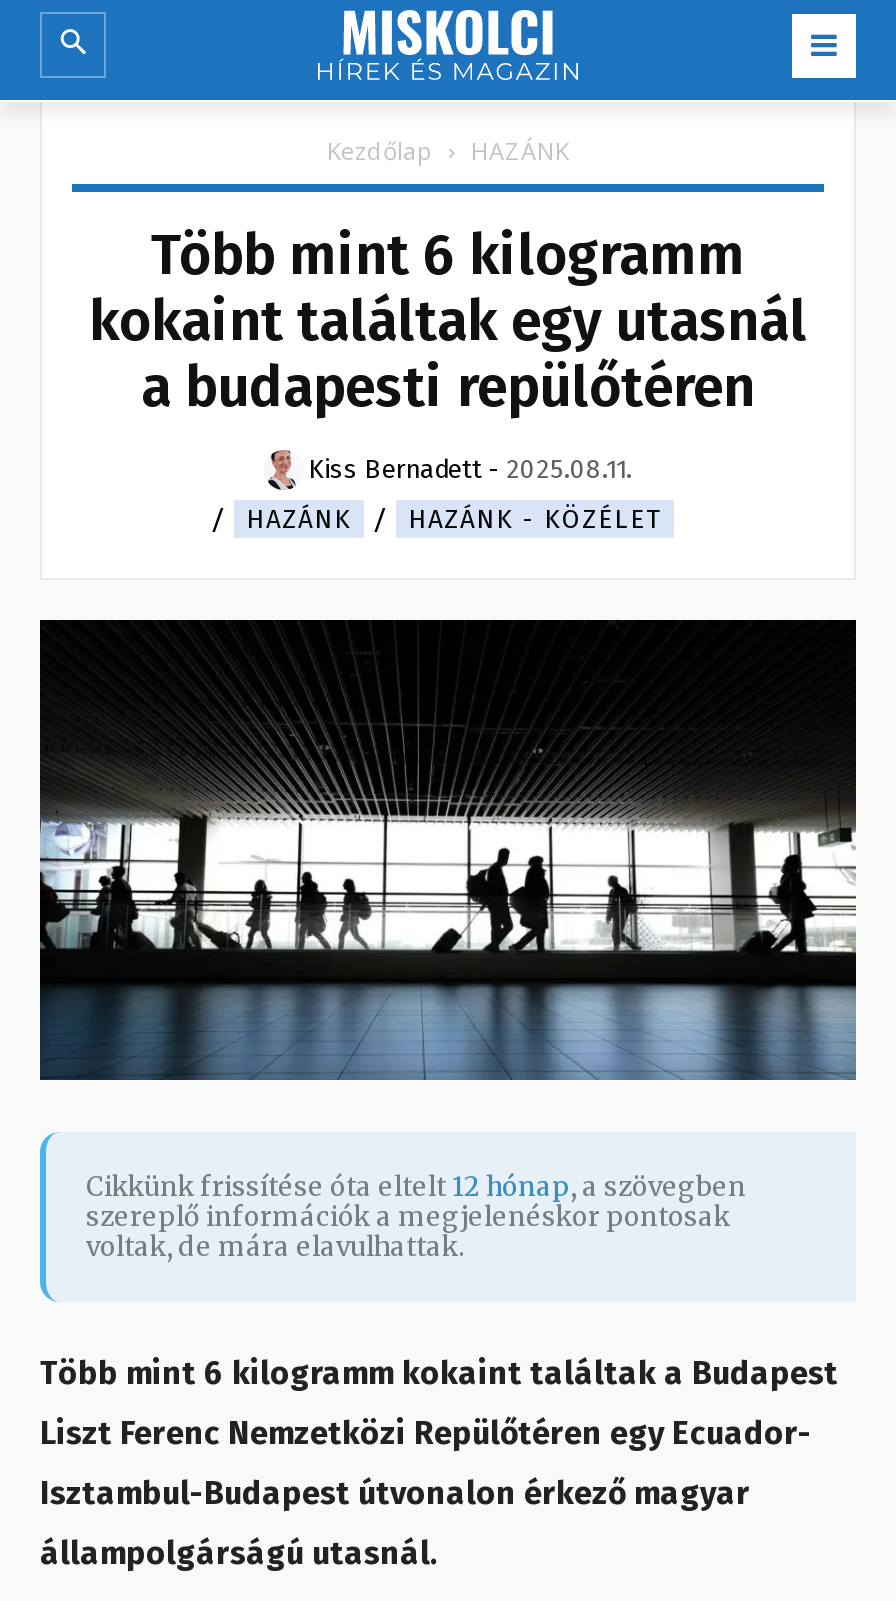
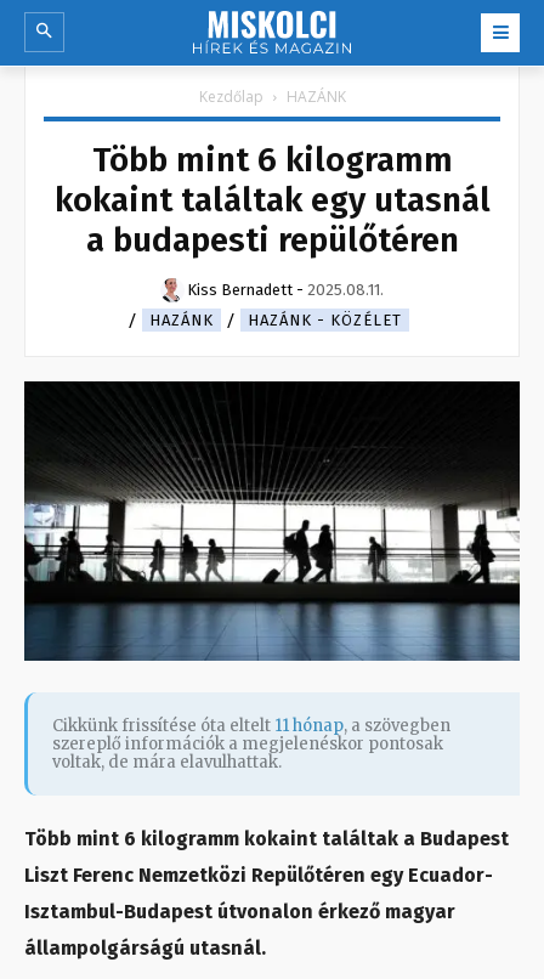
- Cikkünk frissítése óta eltelt 12 hónap, a szövegben
+ Cikkünk frissítése óta eltelt 11 hónap, a szövegben
